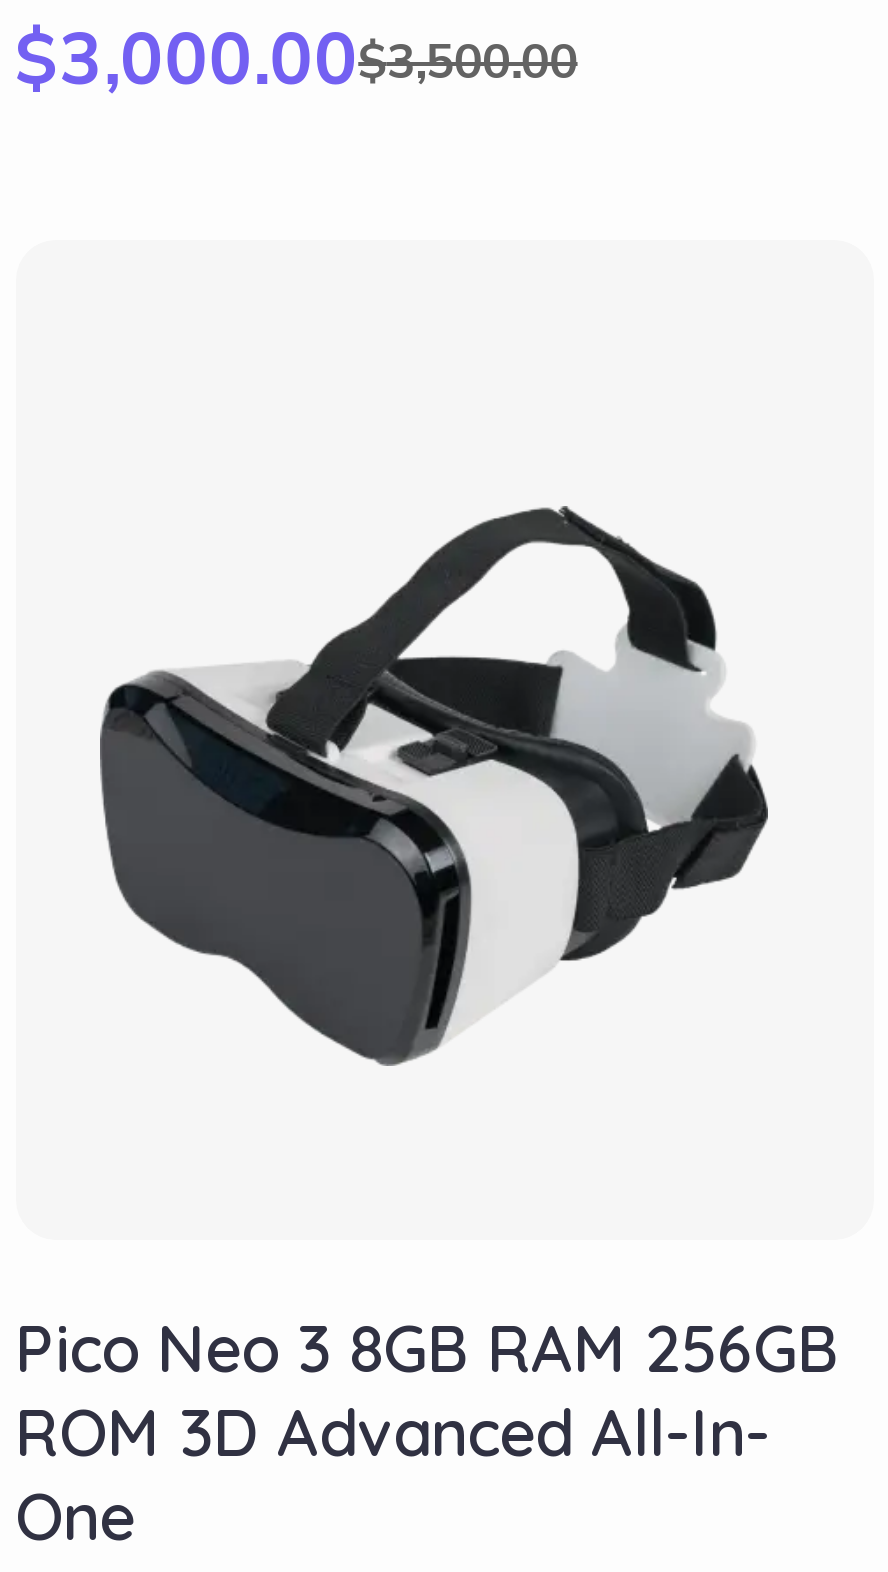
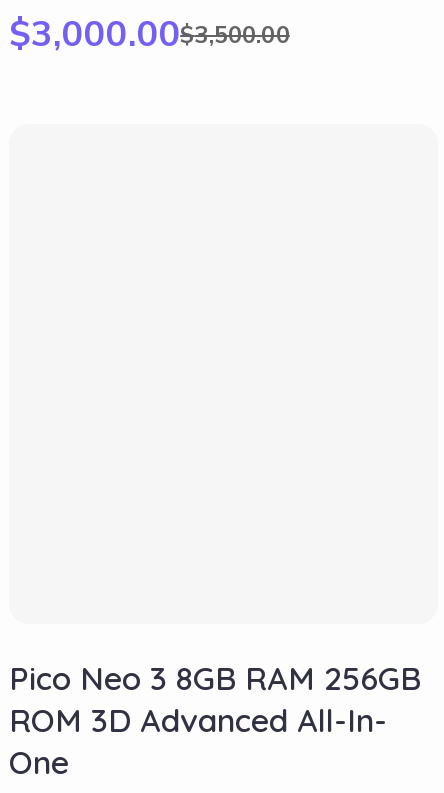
- [image]
